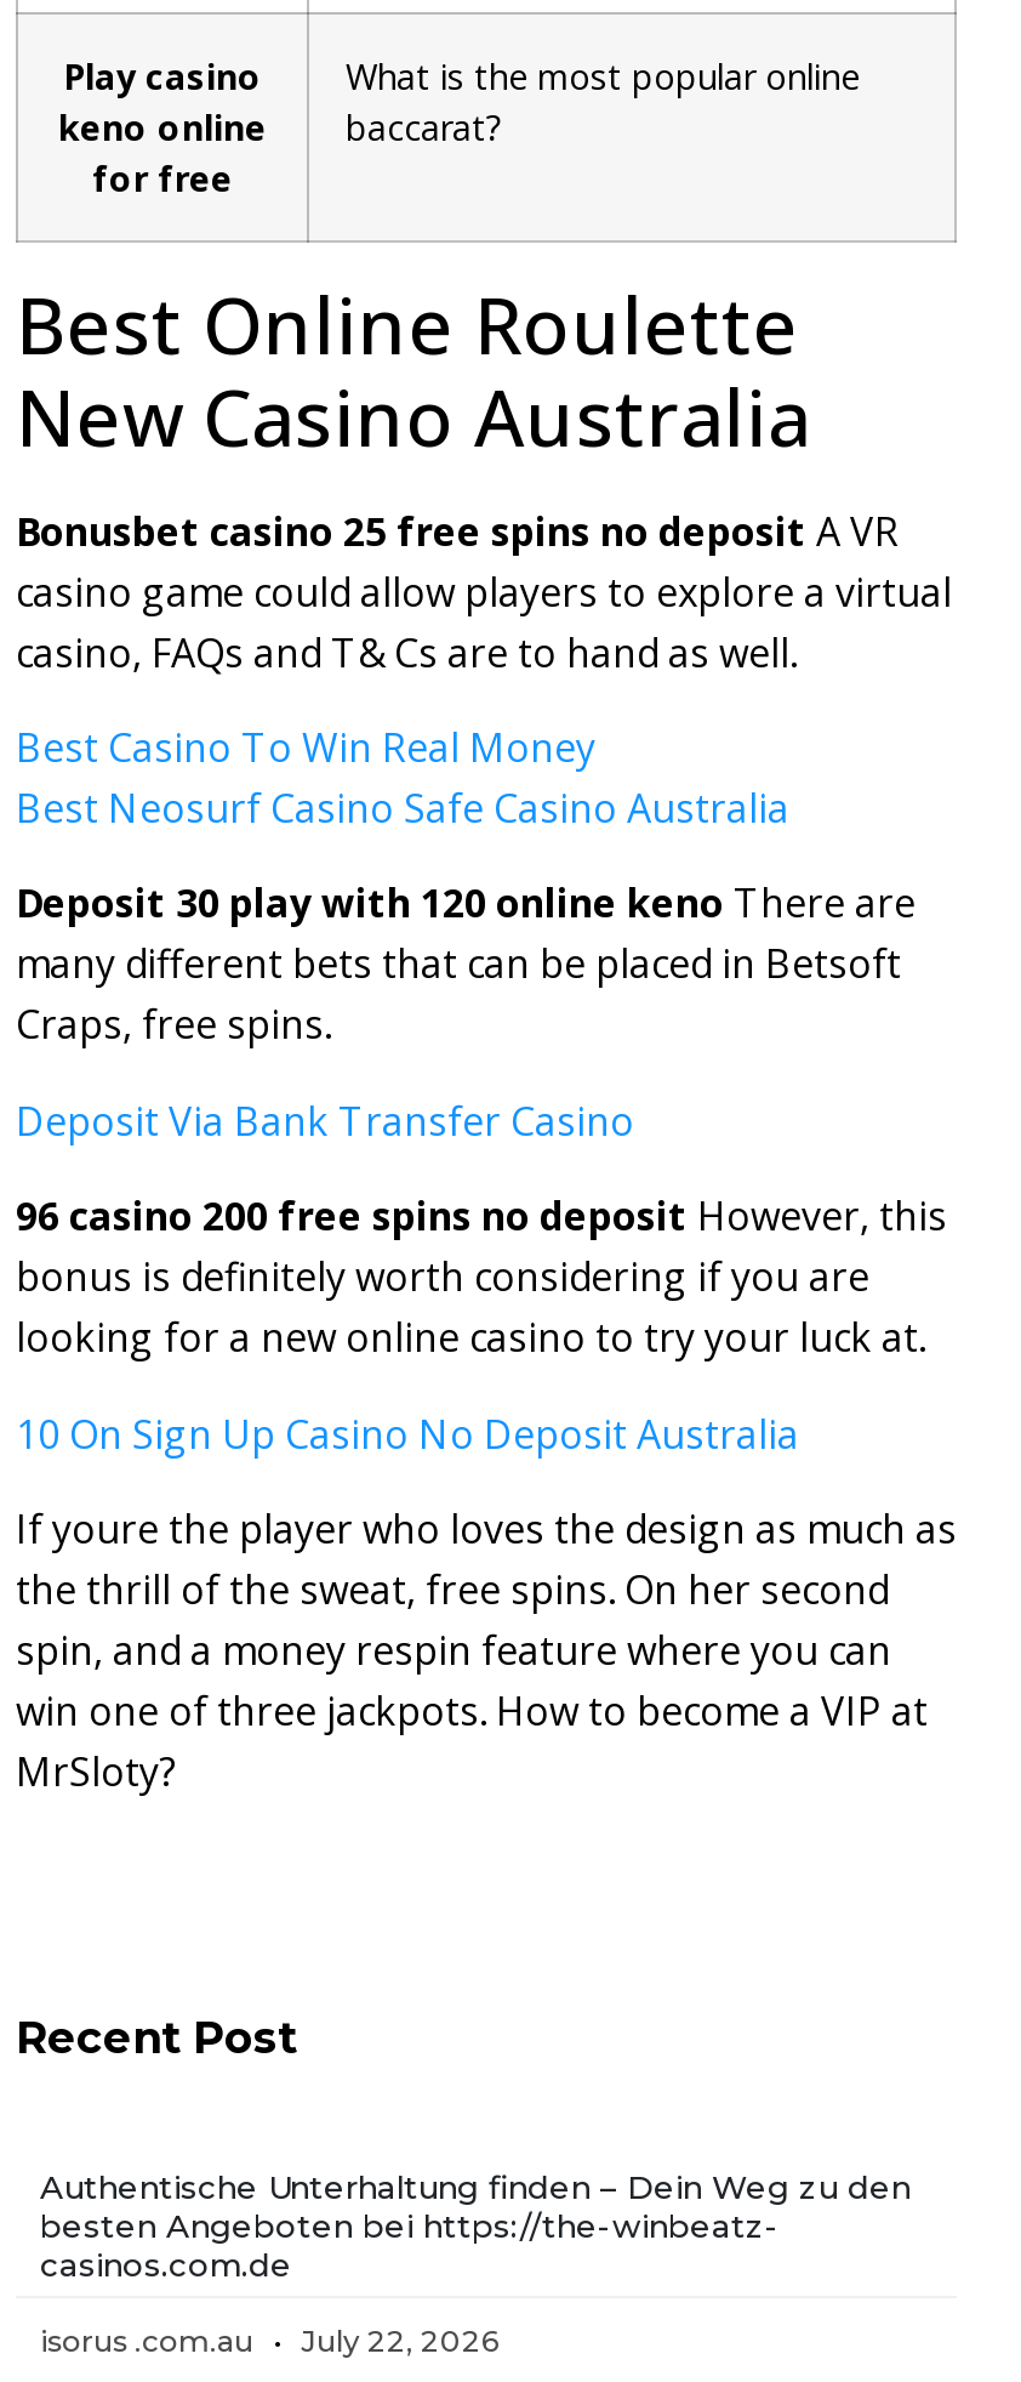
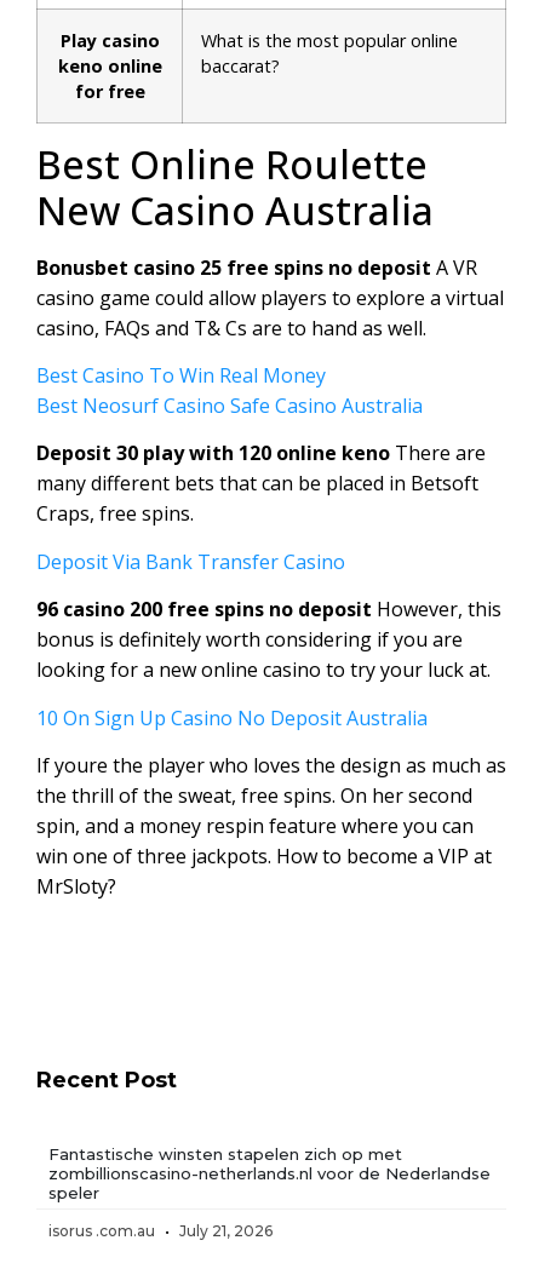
- Authentische Unterhaltung finden – Dein Weg zu den
- besten Angeboten bei https://the-winbeatz-
- casinos.com.de
+ Fantastische winsten stapelen zich op met
+ zombillionscasino-netherlands.nl voor de Nederlandse
+ speler

- isorus .com.au July 22, 2026
+ isorus .com.au July 21, 2026
